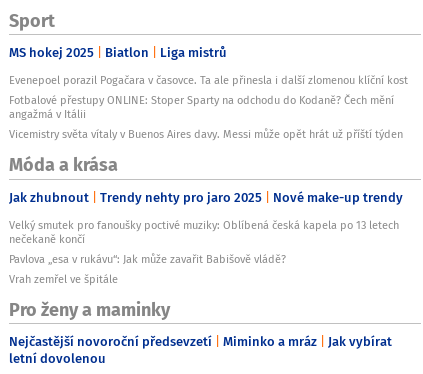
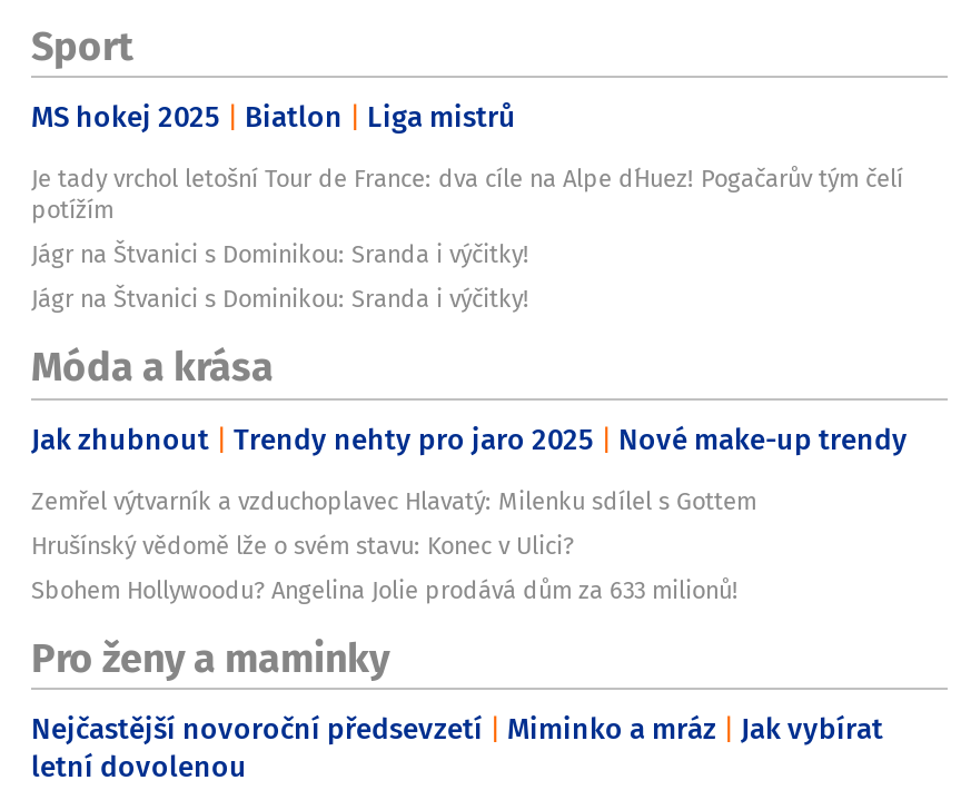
- Evenepoel porazil Pogačara v časovce. Ta ale přinesla i další zlomenou klíční kost
- Fotbalové přestupy ONLINE: Stoper Sparty na odchodu do Kodaně? Čech mění
- angažmá v Itálii
- Vicemistry světa vítaly v Buenos Aires davy. Messi může opět hrát už příští týden
+ Je tady vrchol letošní Tour de France: dva cíle na Alpe d´Huez! Pogačarův tým čelí
+ potížím
+ Jágr na Štvanici s Dominikou: Sranda i výčitky!
+ Jágr na Štvanici s Dominikou: Sranda i výčitky!

- Velký smutek pro fanoušky poctivé muziky: Oblíbená česká kapela po 13 letech
- nečekaně končí
- Pavlova „esa v rukávu“: Jak může zavařit Babišově vládě?
- Vrah zemřel ve špitále
+ Zemřel výtvarník a vzduchoplavec Hlavatý: Milenku sdílel s Gottem
+ Hrušínský vědomě lže o svém stavu: Konec v Ulici?
+ Sbohem Hollywoodu? Angelina Jolie prodává dům za 633 milionů!
